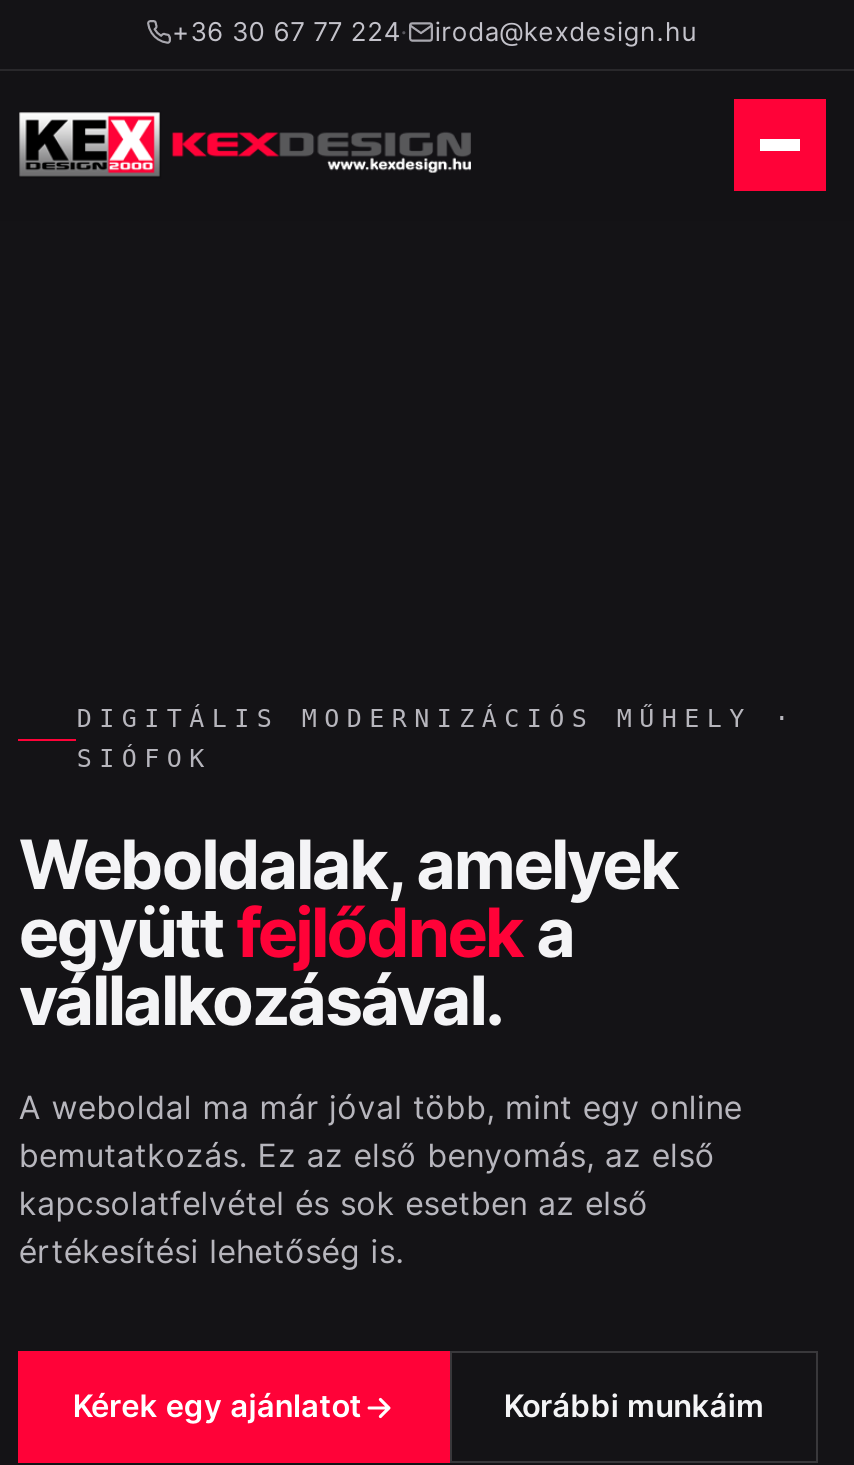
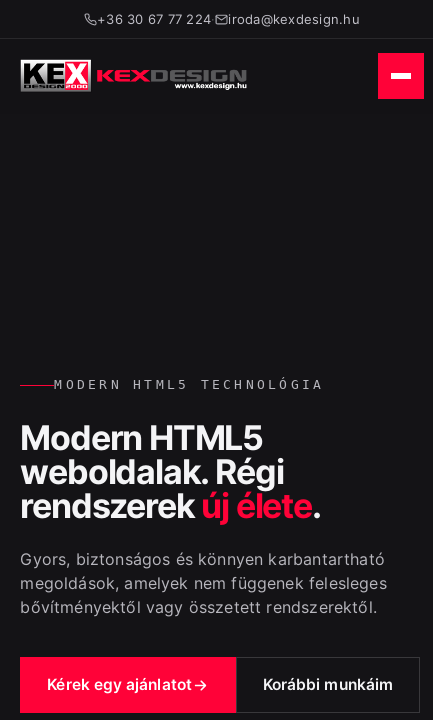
- DIGITÁLIS MODERNIZÁCIÓS MŰHELY ·
- SIÓFOK
+ MODERN HTML5 TECHNOLÓGIA

- Weboldalak, amelyek
- együtt fejlődnek a
- vállalkozásával.
+ Modern HTML5
+ weboldalak. Régi
+ rendszerek új élete.

- A weboldal ma már jóval több, mint egy online
- bemutatkozás. Ez az első benyomás, az első
- kapcsolatfelvétel és sok esetben az első
- értékesítési lehetőség is.
+ Gyors, biztonságos és könnyen karbantartható
+ megoldások, amelyek nem függenek felesleges
+ bővítményektől vagy összetett rendszerektől.
